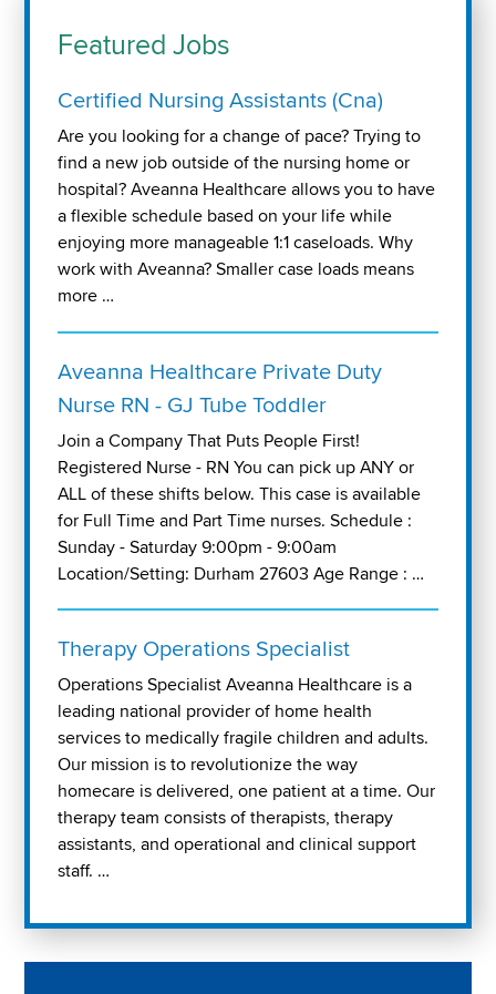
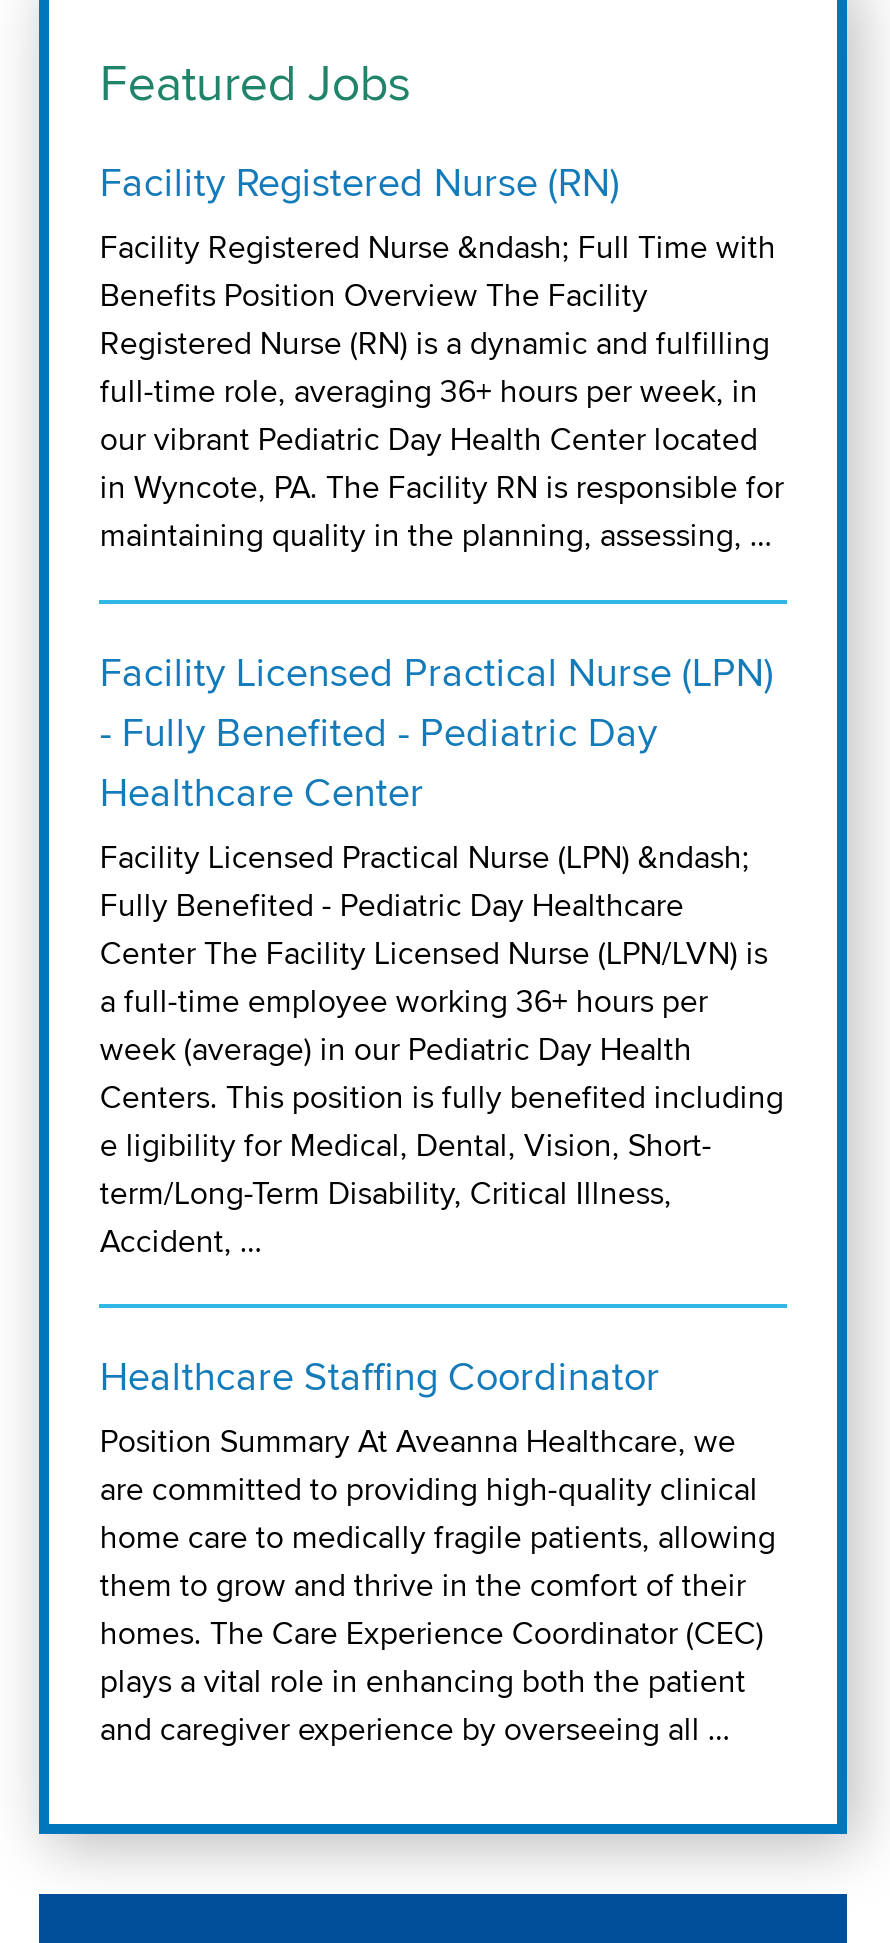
- Certified Nursing Assistants (Cna)
- Are you looking for a change of pace? Trying to
- find a new job outside of the nursing home or
- hospital? Aveanna Healthcare allows you to have
- a flexible schedule based on your life while
- enjoying more manageable 1:1 caseloads. Why
- work with Aveanna? Smaller case loads means
- more …
+ Facility Registered Nurse (RN)
+ Facility Registered Nurse &ndash; Full Time with
+ Benefits Position Overview The Facility
+ Registered Nurse (RN) is a dynamic and fulfilling
+ full-time role, averaging 36+ hours per week, in
+ our vibrant Pediatric Day Health Center located
+ in Wyncote, PA. The Facility RN is responsible for
+ maintaining quality in the planning, assessing, …

- Aveanna Healthcare Private Duty
- Nurse RN - GJ Tube Toddler
- Join a Company That Puts People First!
- Registered Nurse - RN You can pick up ANY or
- ALL of these shifts below. This case is available
- for Full Time and Part Time nurses. Schedule :
- Sunday - Saturday 9:00pm - 9:00am
- Location/Setting: Durham 27603 Age Range : …
+ Facility Licensed Practical Nurse (LPN)
+ - Fully Benefited - Pediatric Day
+ Healthcare Center
+ Facility Licensed Practical Nurse (LPN) &ndash;
+ Fully Benefited - Pediatric Day Healthcare
+ Center The Facility Licensed Nurse (LPN/LVN) is
+ a full-time employee working 36+ hours per
+ week (average) in our Pediatric Day Health
+ Centers. This position is fully benefited including
+ e ligibility for Medical, Dental, Vision, Short-
+ term/Long-Term Disability, Critical Illness,
+ Accident, …

- Therapy Operations Specialist
- Operations Specialist Aveanna Healthcare is a
- leading national provider of home health
- services to medically fragile children and adults.
- Our mission is to revolutionize the way
- homecare is delivered, one patient at a time. Our
- therapy team consists of therapists, therapy
- assistants, and operational and clinical support
- staff. …
+ Healthcare Staffing Coordinator
+ Position Summary At Aveanna Healthcare, we
+ are committed to providing high-quality clinical
+ home care to medically fragile patients, allowing
+ them to grow and thrive in the comfort of their
+ homes. The Care Experience Coordinator (CEC)
+ plays a vital role in enhancing both the patient
+ and caregiver experience by overseeing all …
